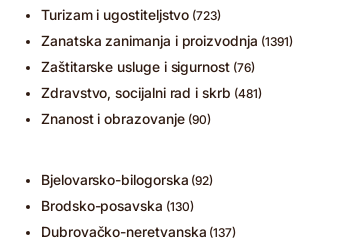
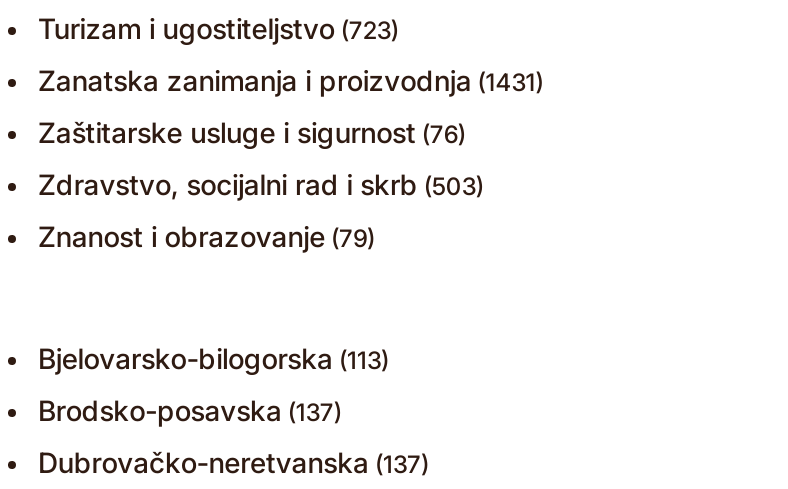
- Zanatska zanimanja i proizvodnja (1391)
+ Zanatska zanimanja i proizvodnja (1431)

- Zdravstvo, socijalni rad i skrb (481)
+ Zdravstvo, socijalni rad i skrb (503)

- Znanost i obrazovanje (90)
+ Znanost i obrazovanje (79)

- Bjelovarsko-bilogorska (92)
+ Bjelovarsko-bilogorska (113)

- Brodsko-posavska (130)
+ Brodsko-posavska (137)
